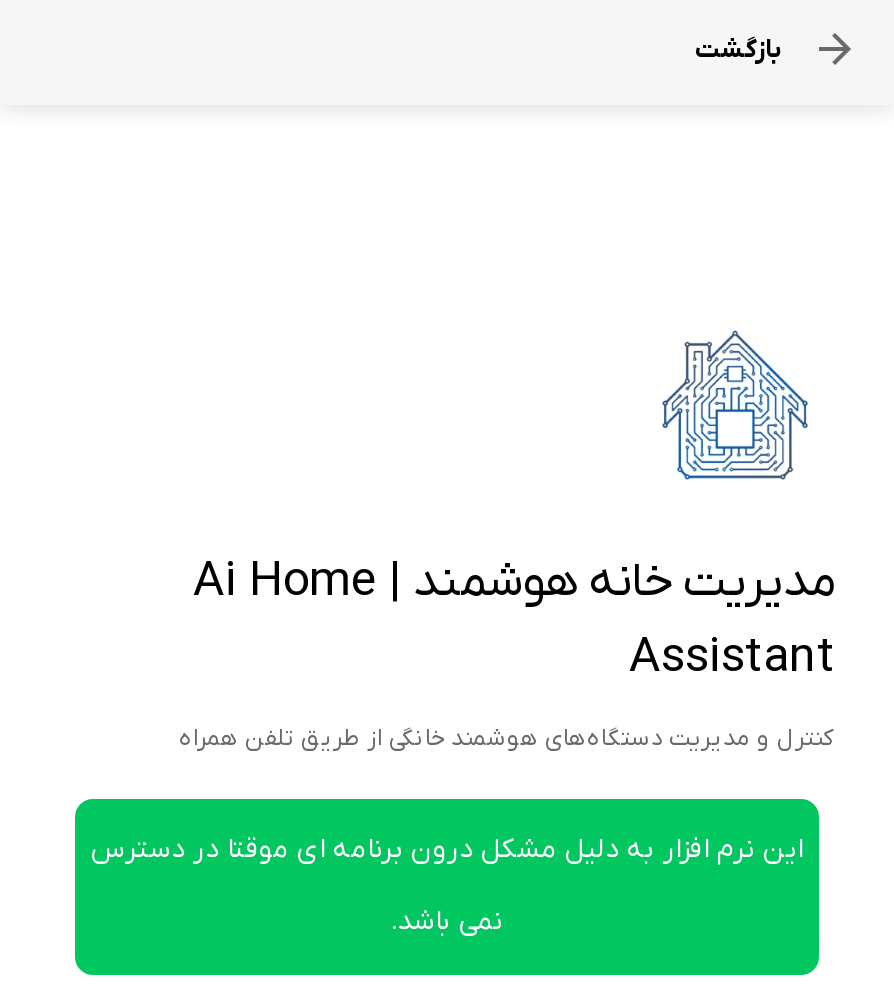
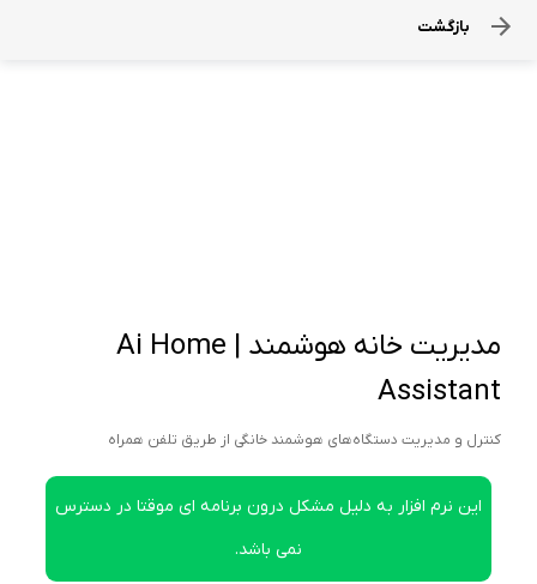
- [image]
